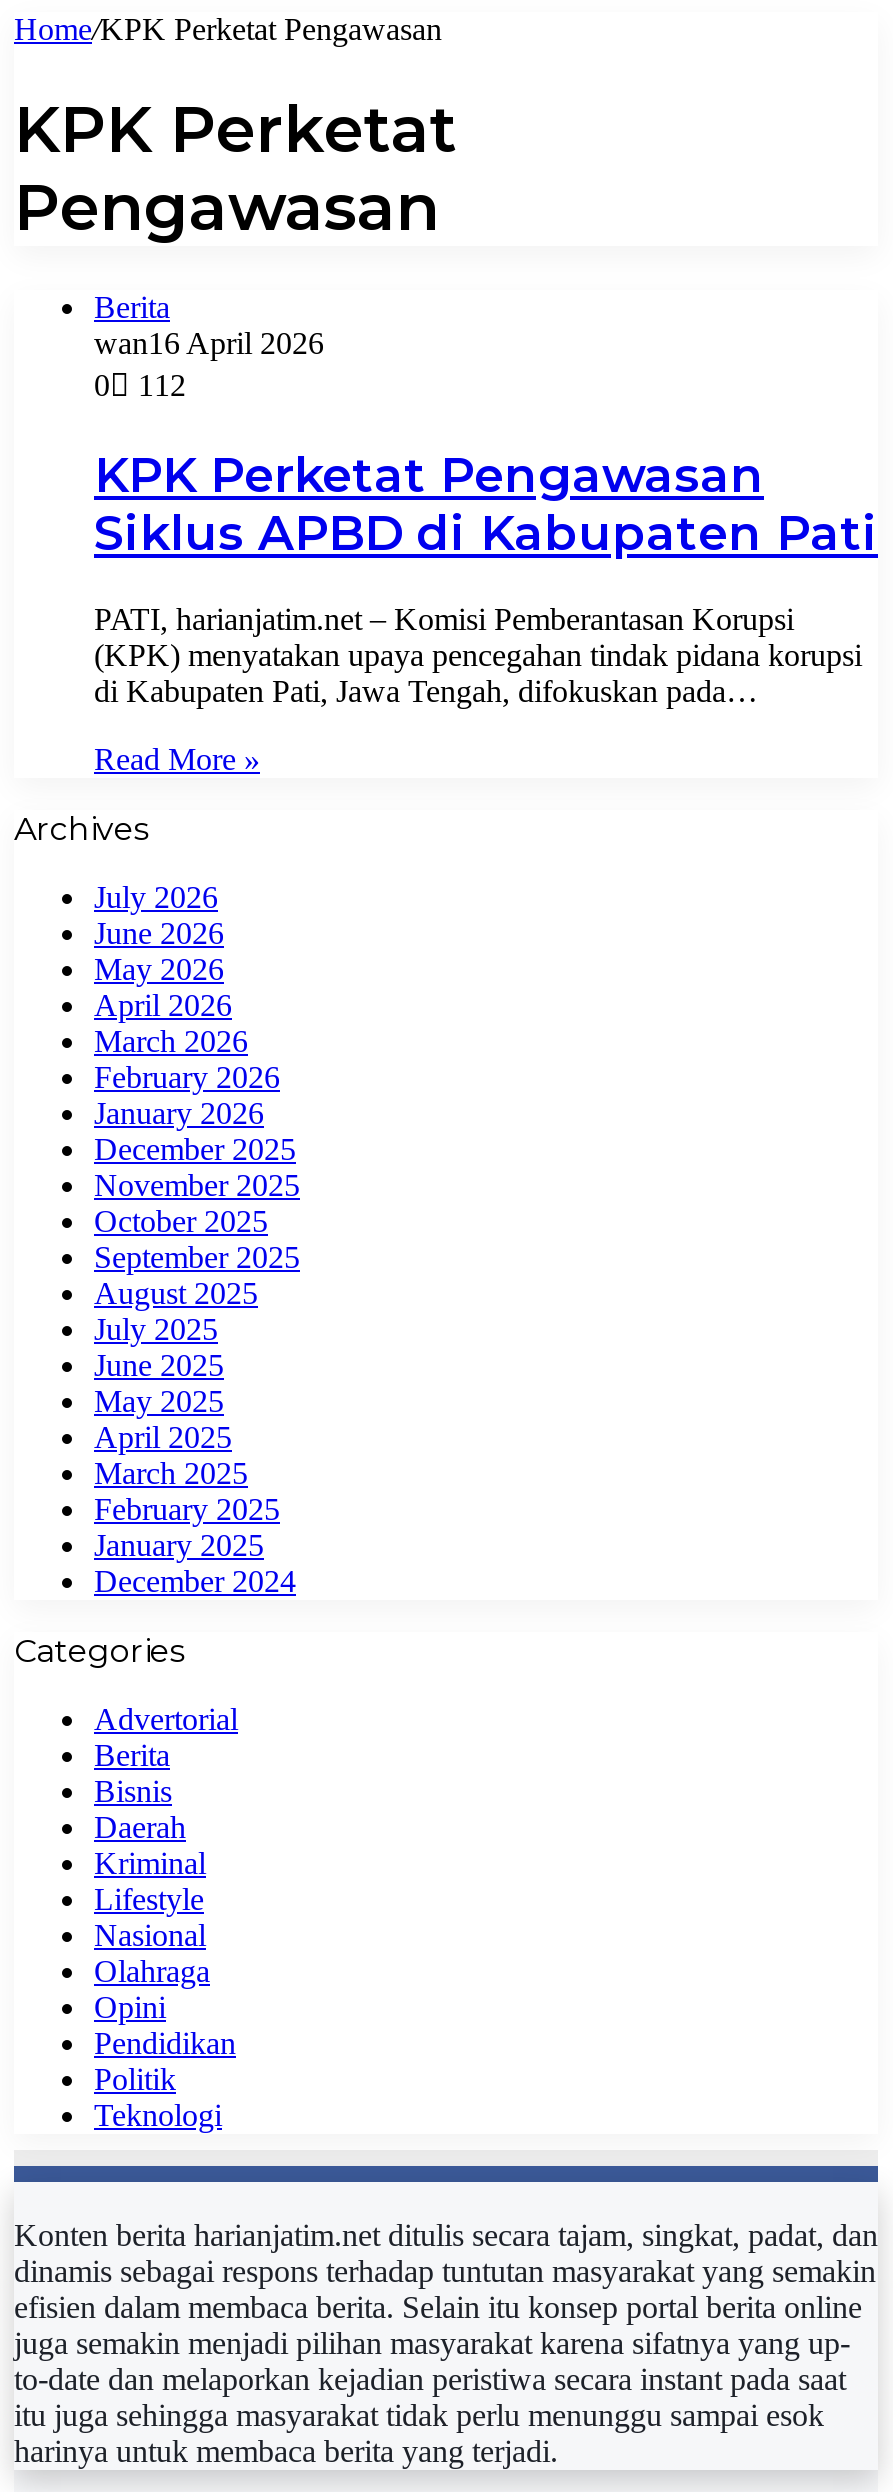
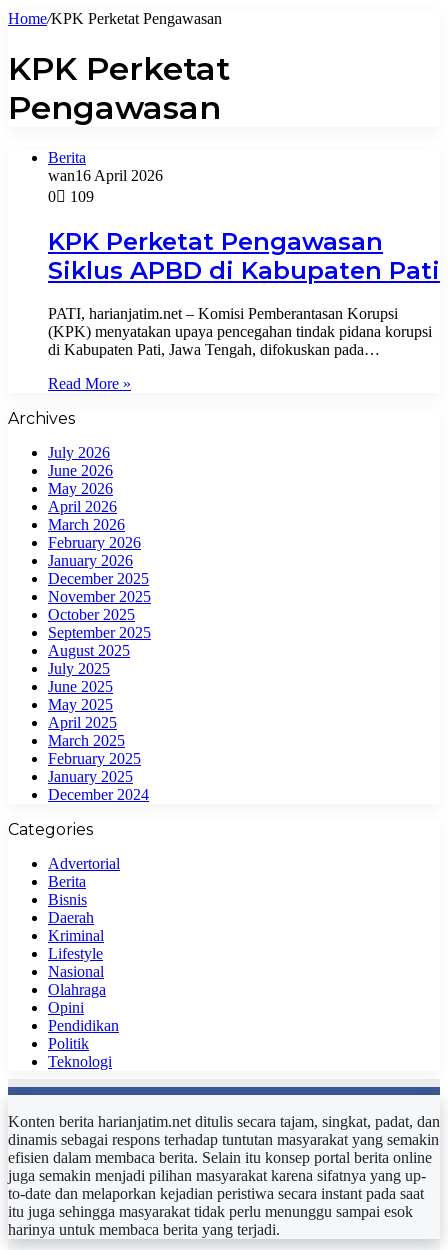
- 0 112
+ 0 109
